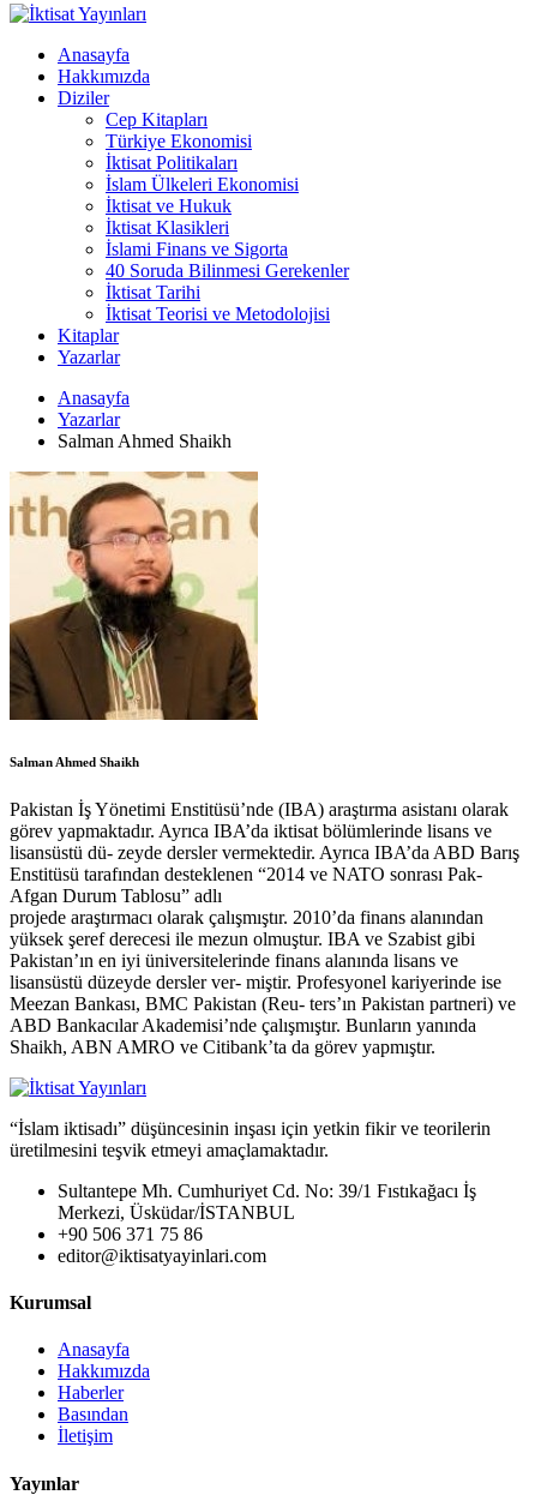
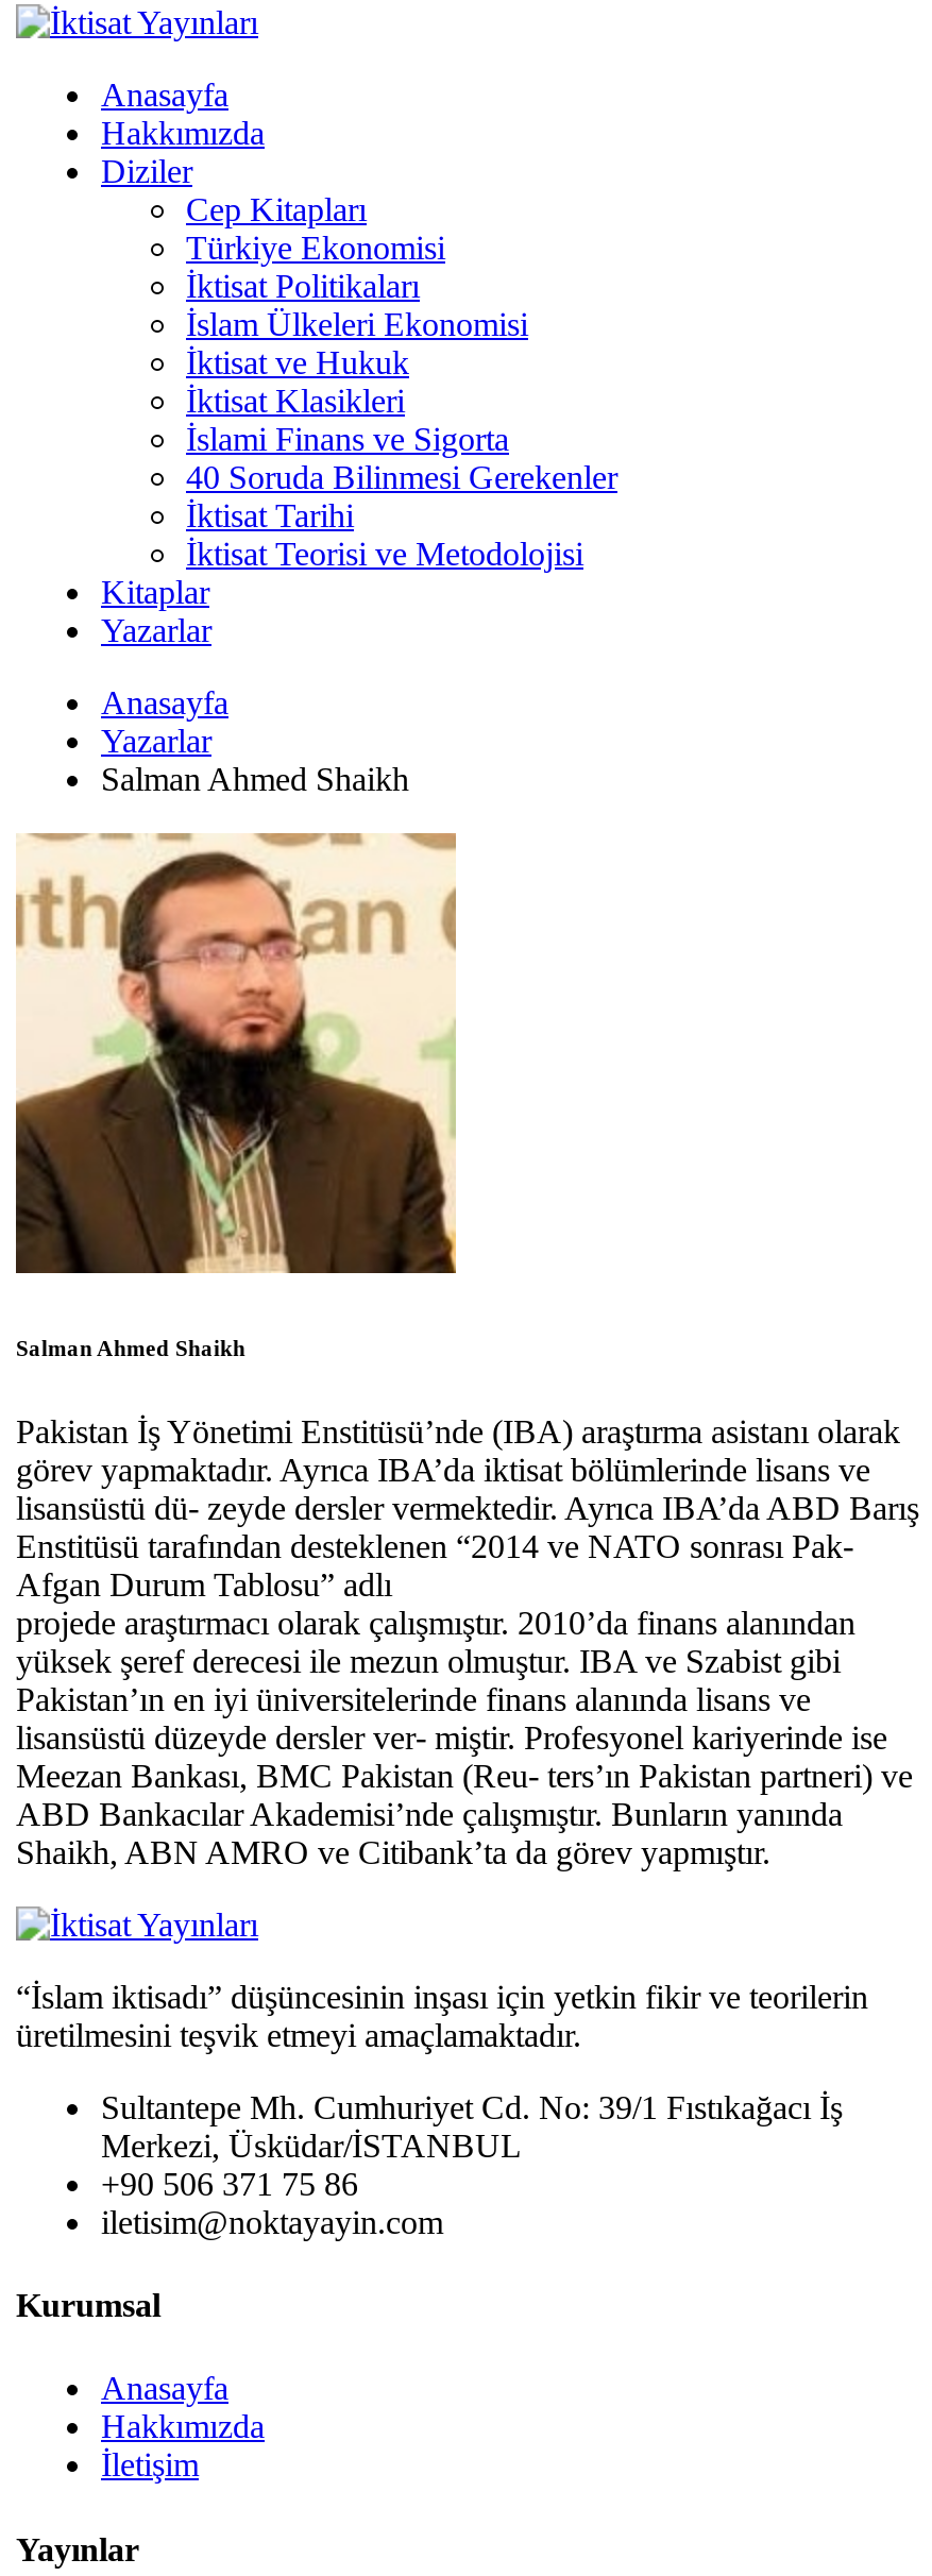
- editor@iktisatyayinlari.com
+ iletisim@noktayayin.com

- Haberler
- Basından
